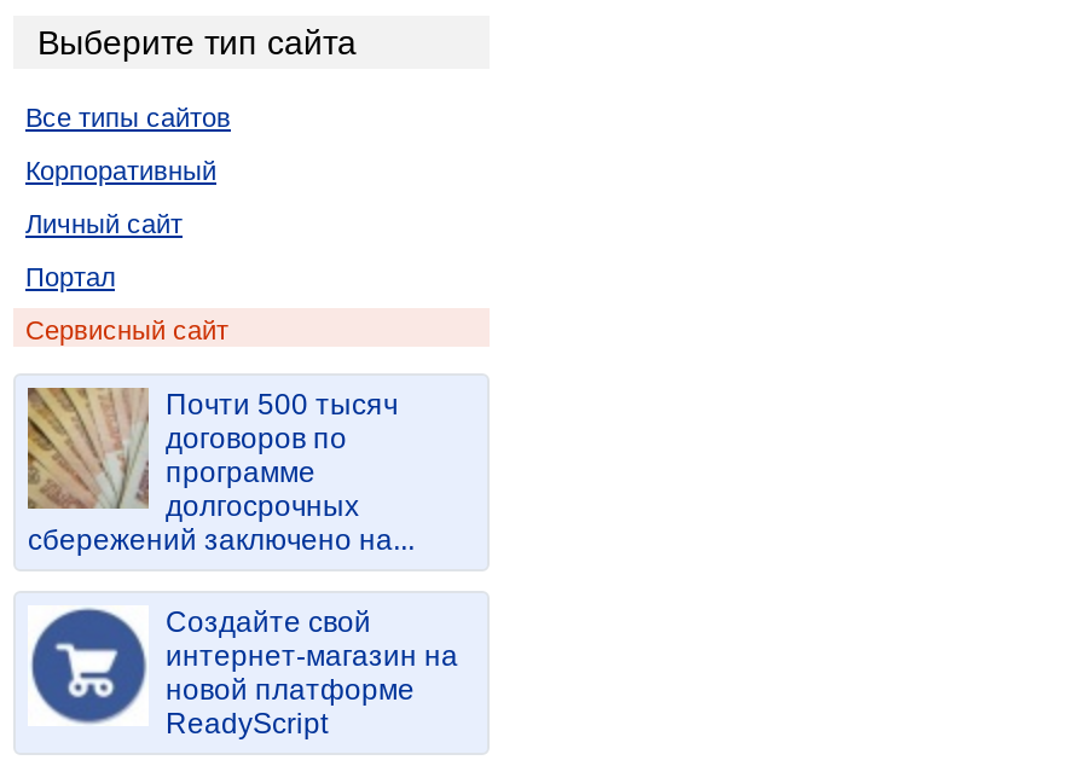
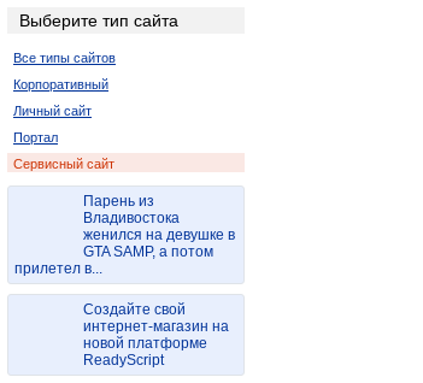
- [image]

- Почти 500 тысяч
- договоров по
- программе
- долгосрочных
- сбережений заключено на...
+ Парень из
+ Владивостока
+ женился на девушке в
+ GTA SAMP, а потом
+ прилетел в...

- [image]
